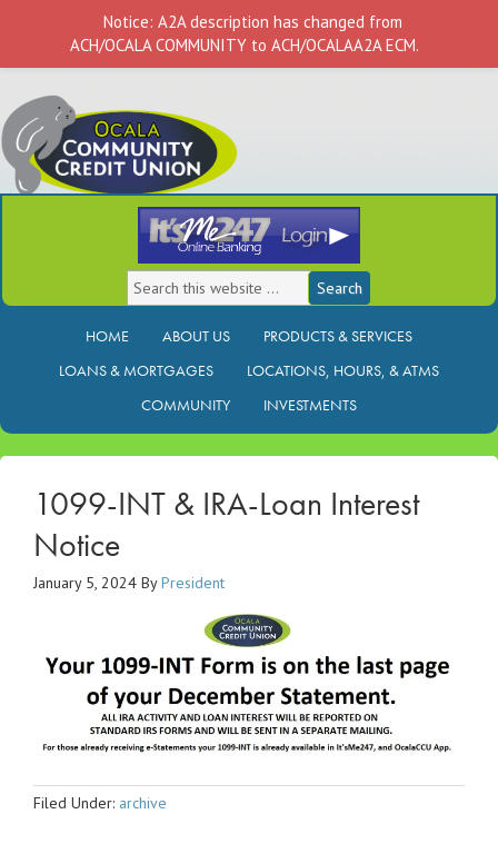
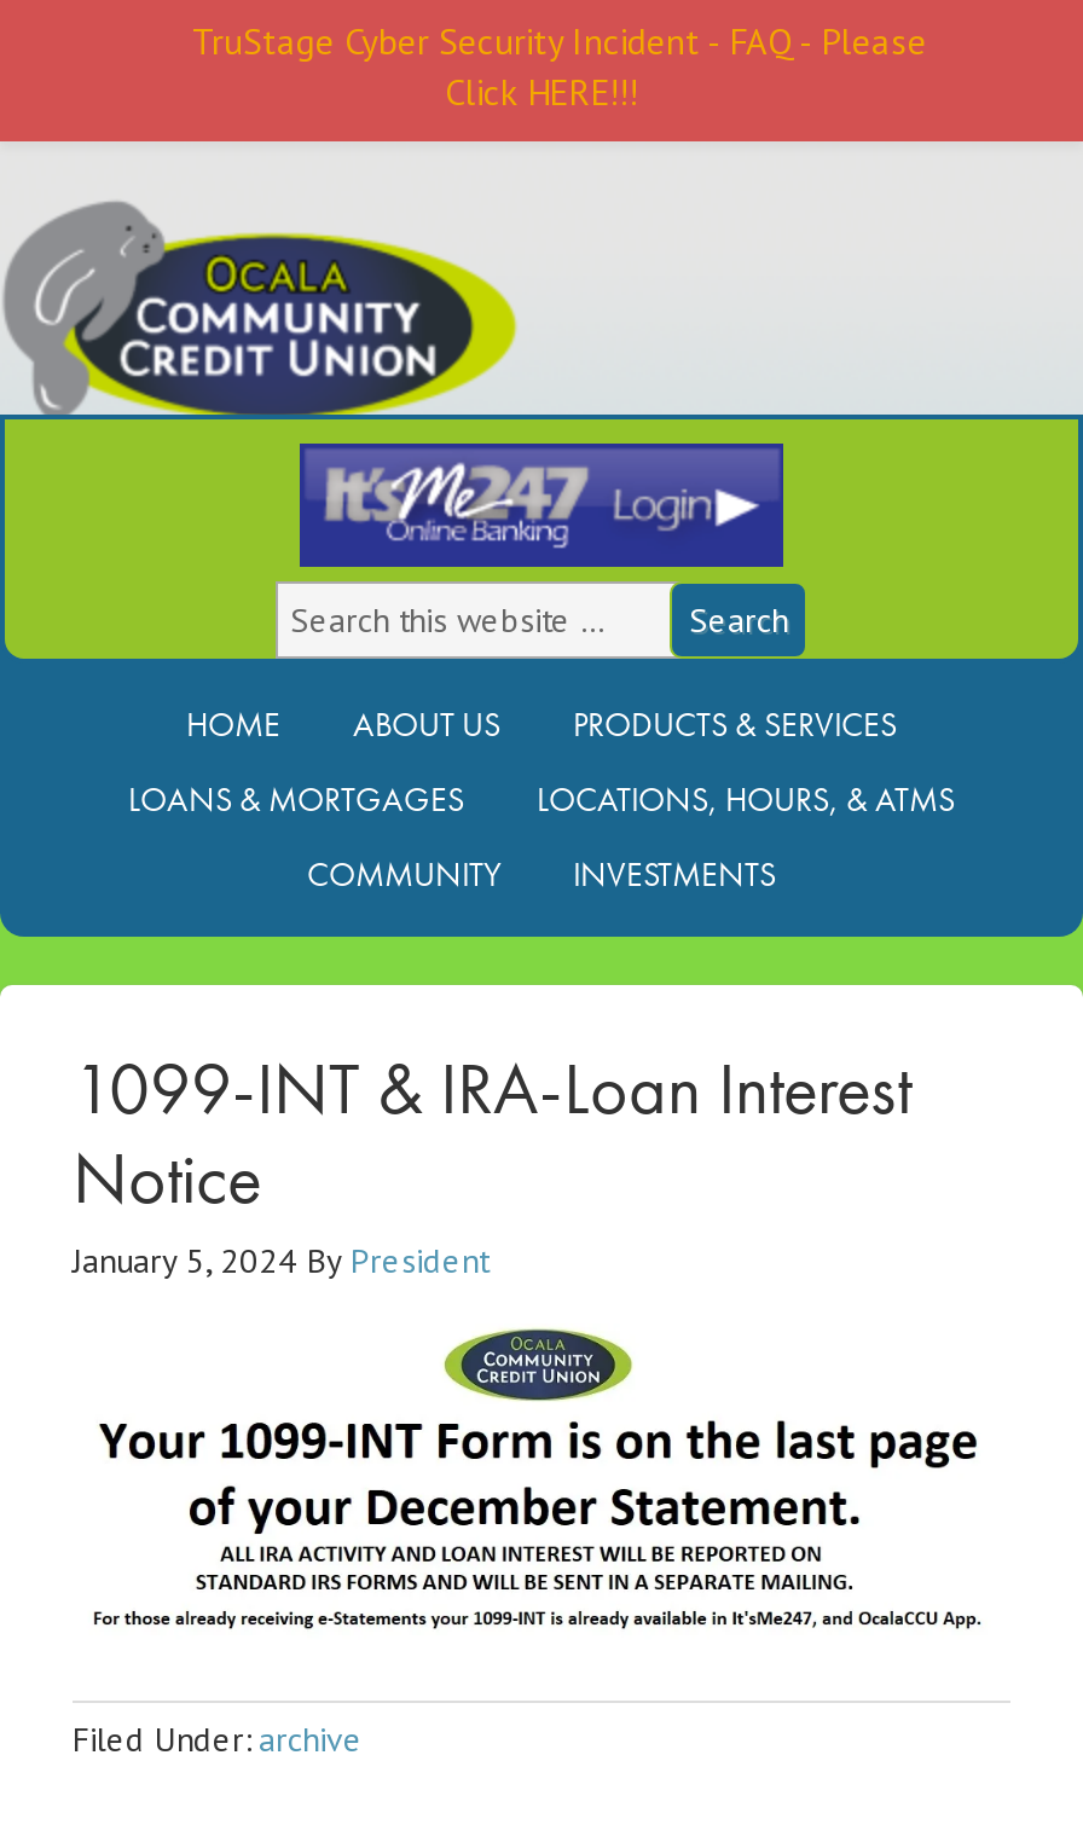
- Notice: A2A description has changed from
- ACH/OCALA COMMUNITY to ACH/OCALAA2A ECM.
+ TruStage Cyber Security Incident - FAQ - Please
+ Click HERE!!!
